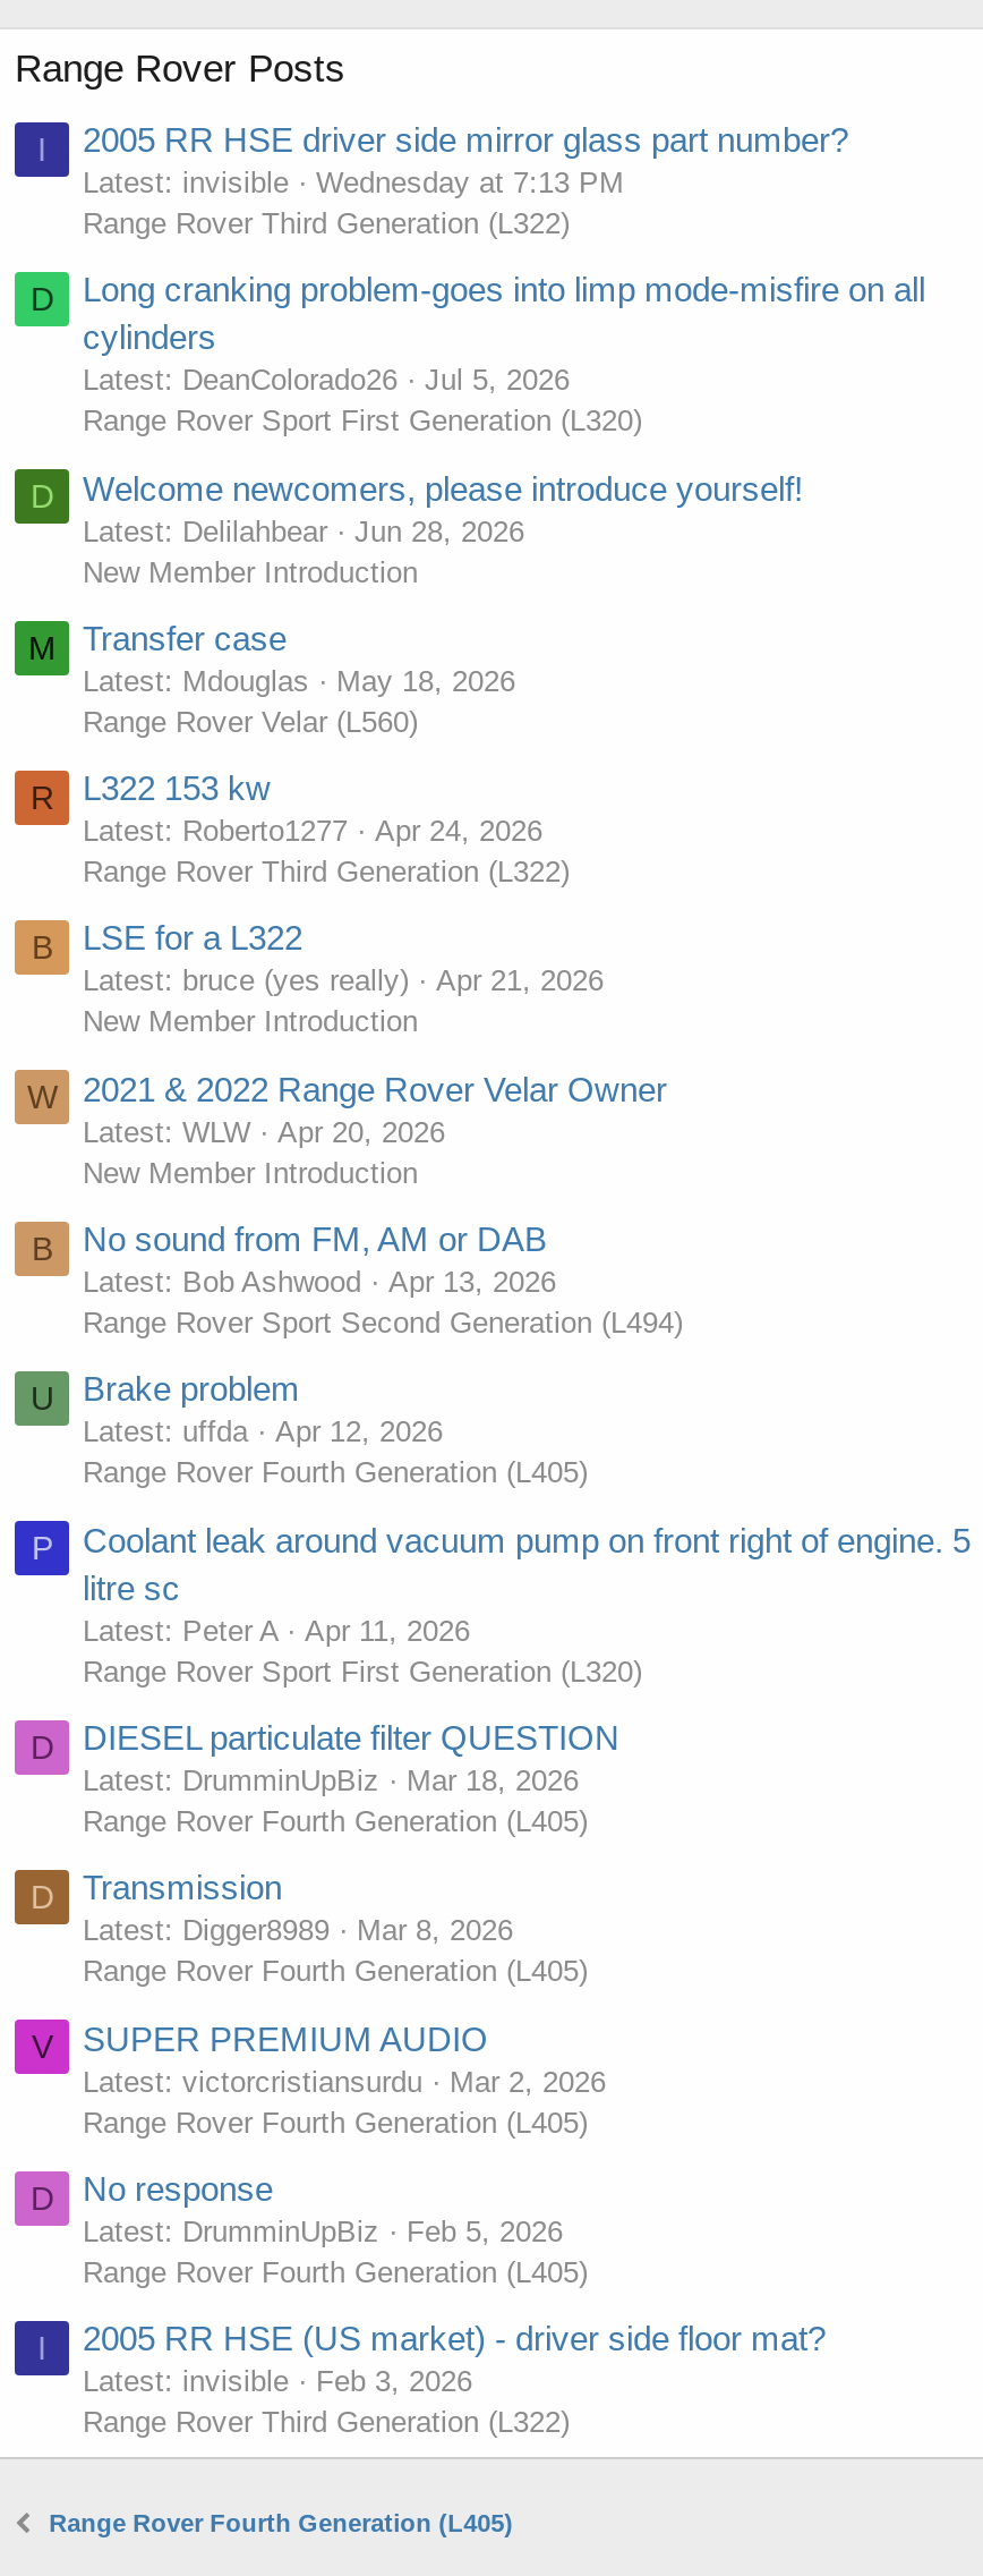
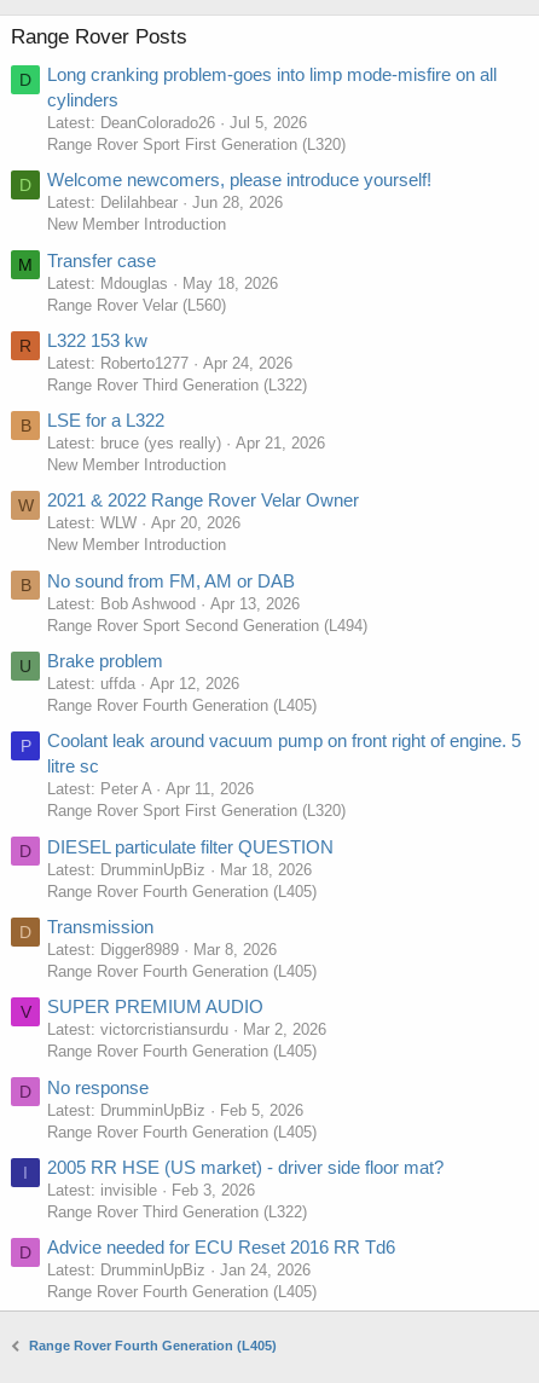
- I
- 2005 RR HSE driver side mirror glass part number?
- Latest: invisible
- Wednesday at 7:13 PM
- Range Rover Third Generation (L322)

moved up: D | Long cranking problem-goes into limp mode-misfire on all | cylinders | ... | Feb 3, 2026 | Range Rover Third Generation (L322)

+ D
+ Advice needed for ECU Reset 2016 RR Td6
+ Latest: DrumminUpBiz
+ Jan 24, 2026
+ Range Rover Fourth Generation (L405)
